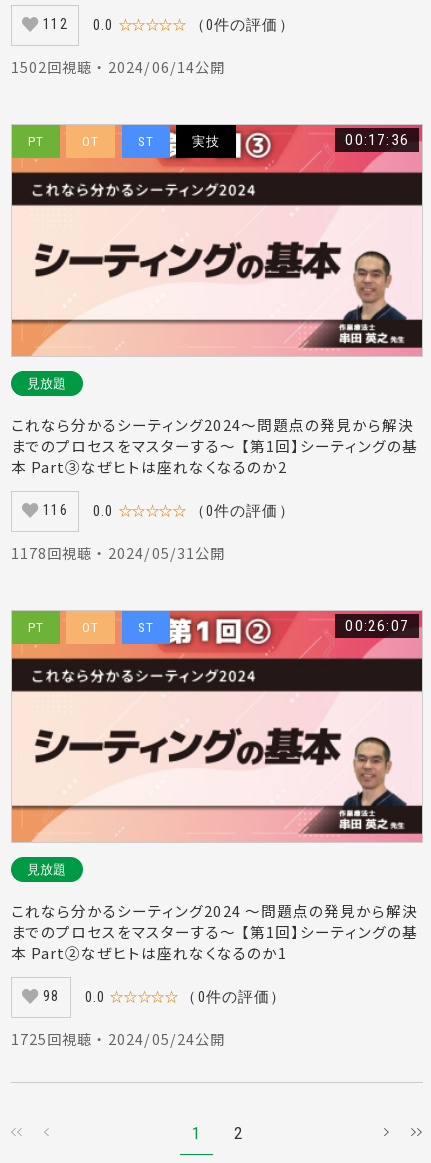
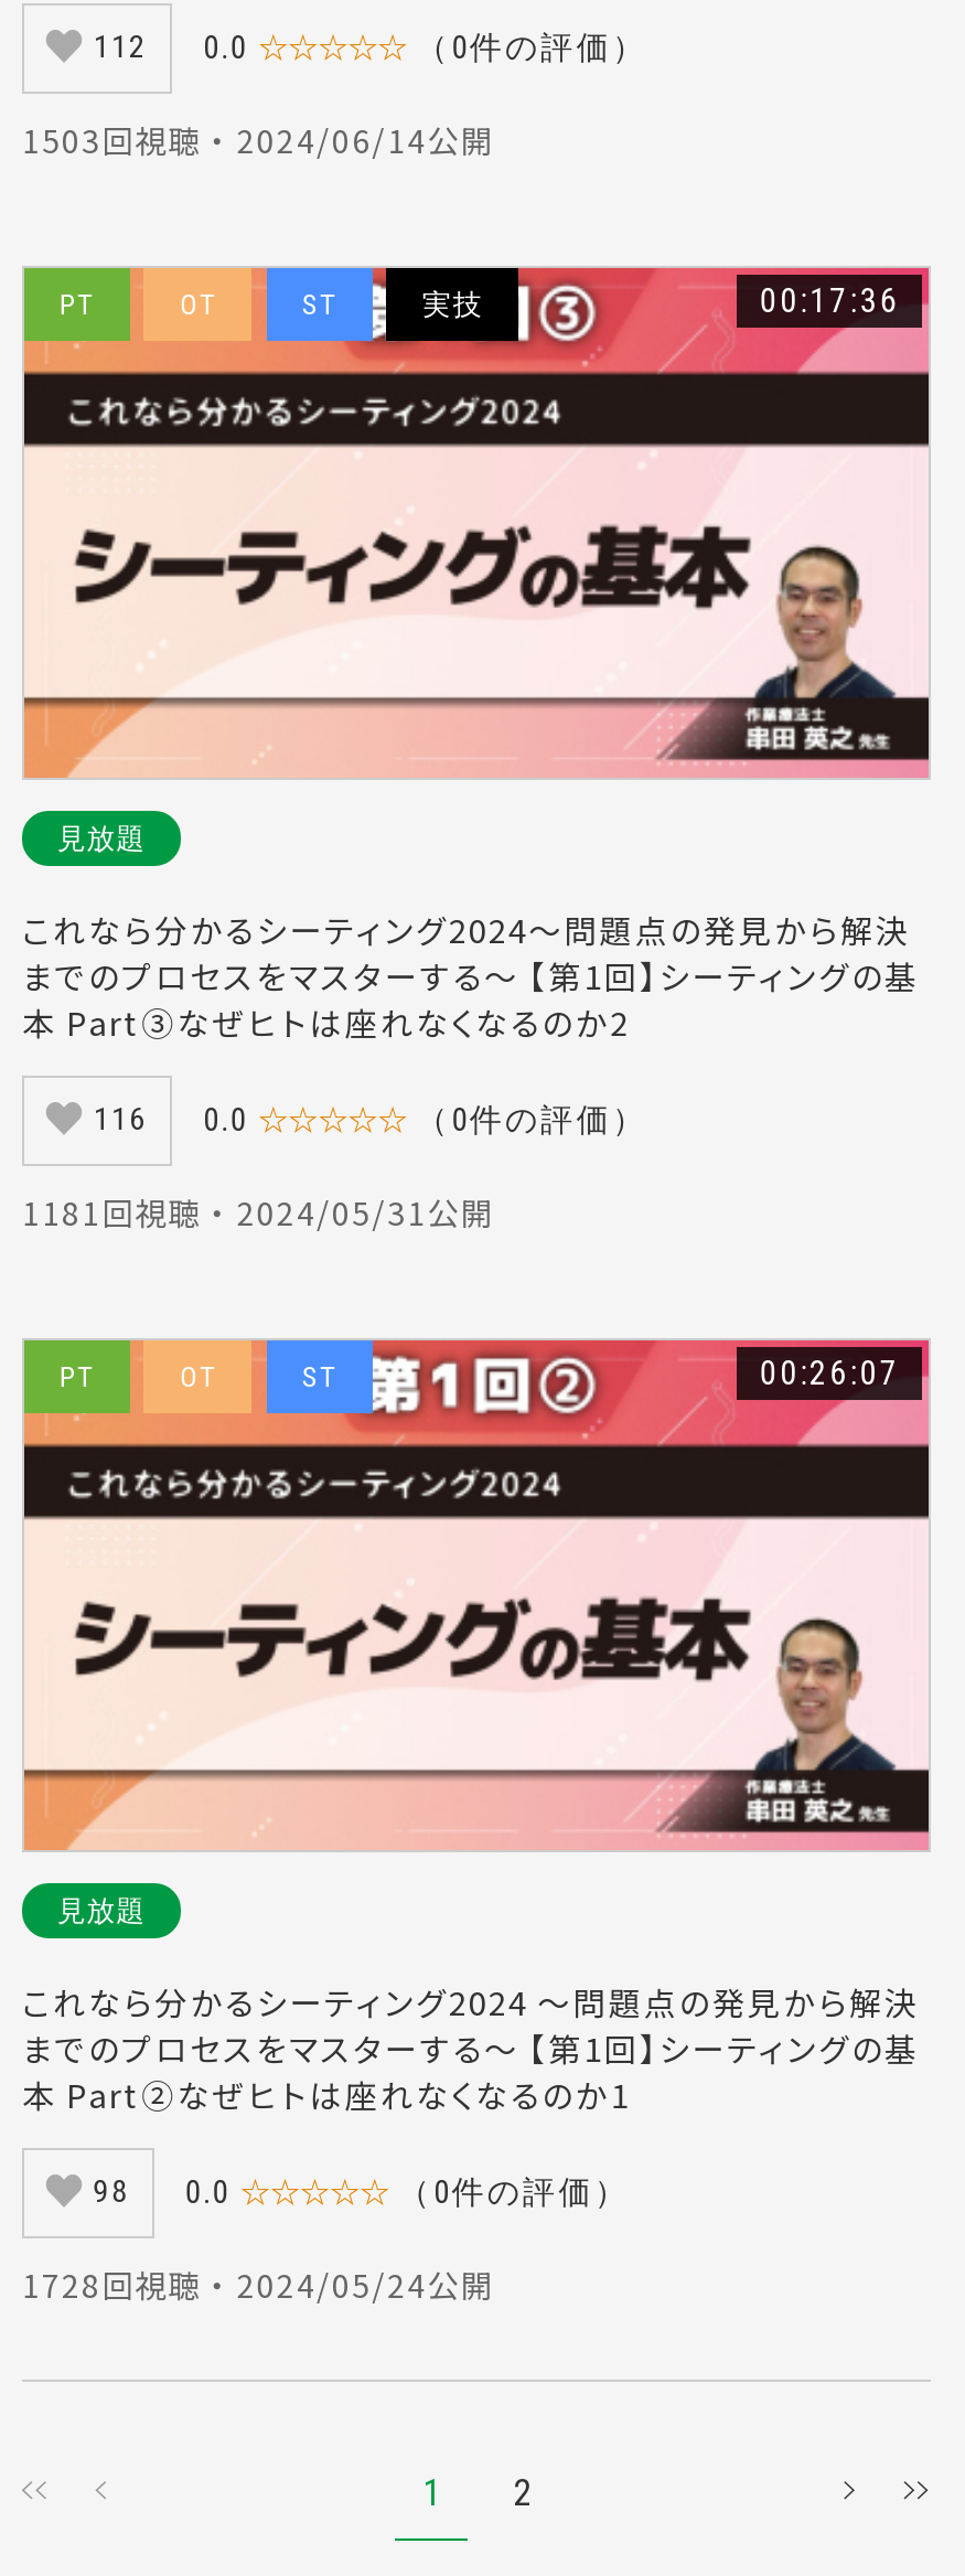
- 1502回視聴 ・ 2024/06/14公開
+ 1503回視聴 ・ 2024/06/14公開

- 1178回視聴 ・ 2024/05/31公開
+ 1181回視聴 ・ 2024/05/31公開

- 1725回視聴 ・ 2024/05/24公開
+ 1728回視聴 ・ 2024/05/24公開
